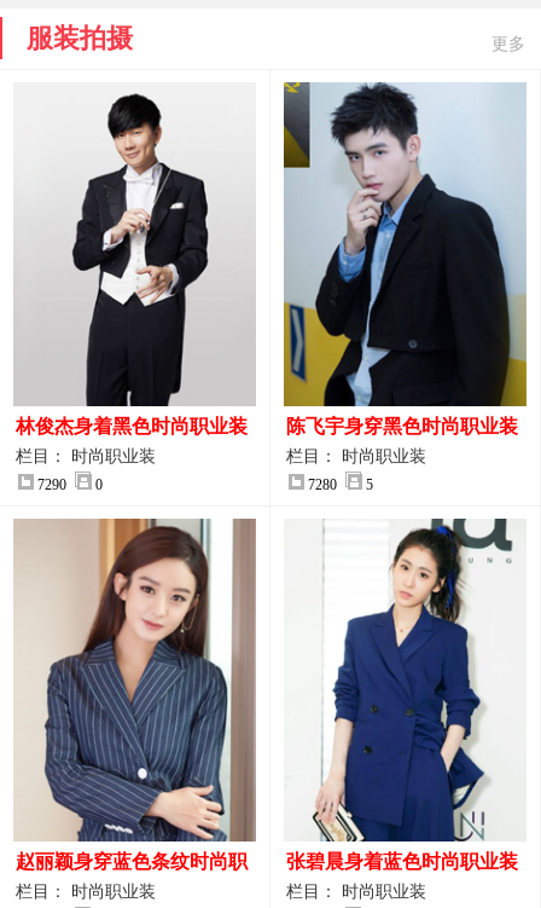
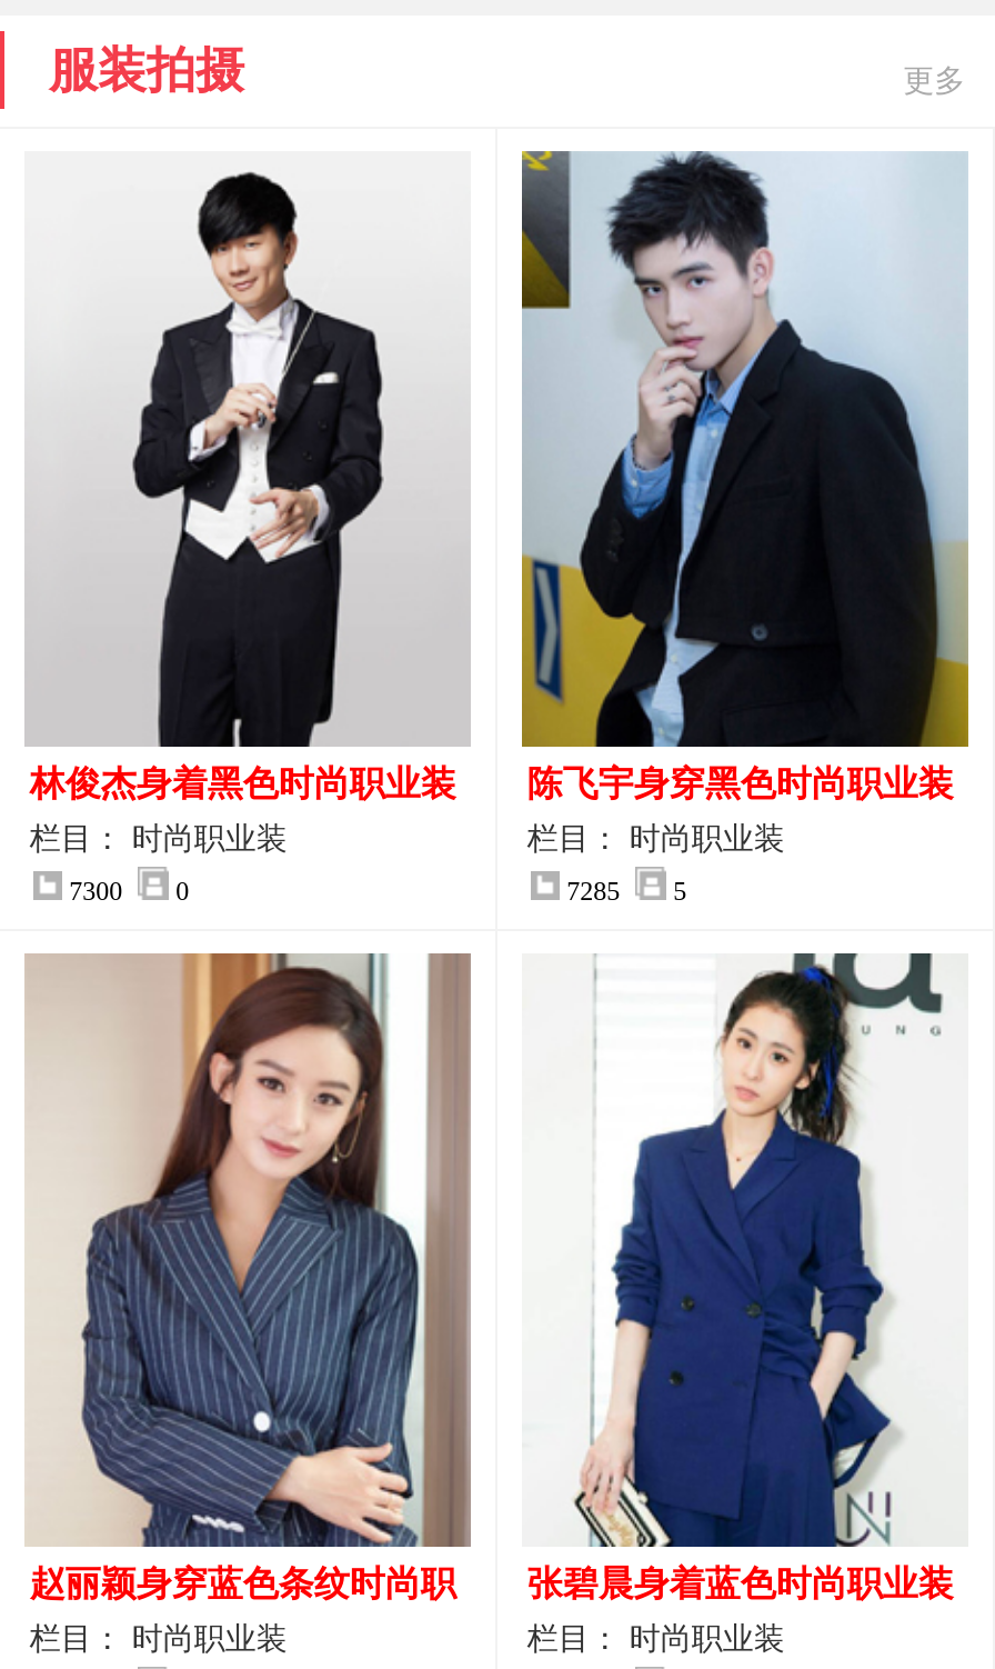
- 7290 0
+ 7300 0

- 7280 5
+ 7285 5
